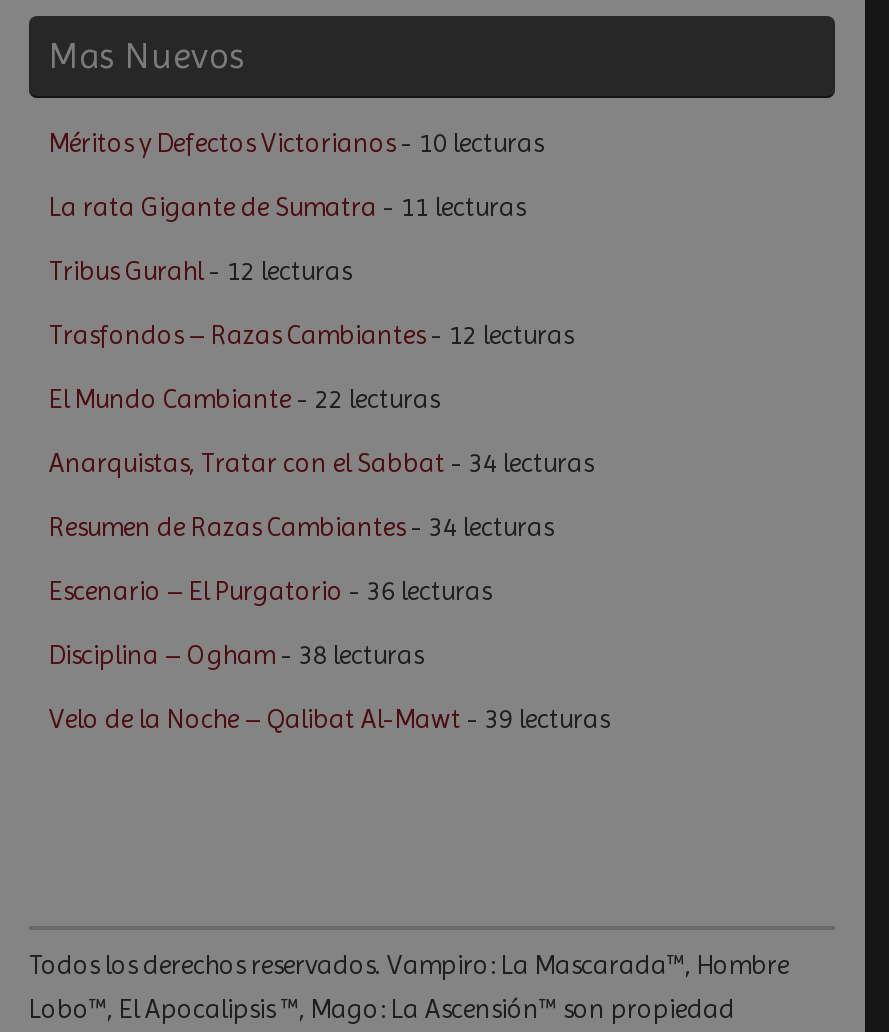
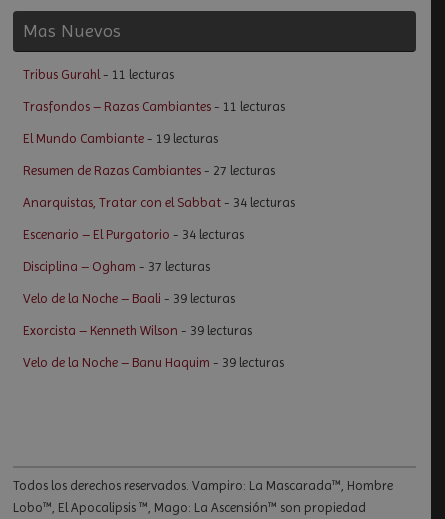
- Méritos y Defectos Victorianos - 10 lecturas
- La rata Gigante de Sumatra - 11 lecturas
- Tribus Gurahl - 12 lecturas
- Trasfondos – Razas Cambiantes - 12 lecturas
- El Mundo Cambiante - 22 lecturas
+ Tribus Gurahl - 11 lecturas
+ Trasfondos – Razas Cambiantes - 11 lecturas
+ El Mundo Cambiante - 19 lecturas
+ Resumen de Razas Cambiantes - 27 lecturas

moved up: Anarquistas, Tratar con el Sabbat - 34 lecturas

- Resumen de Razas Cambiantes - 34 lecturas
- Escenario – El Purgatorio - 36 lecturas
- Disciplina – Ogham - 38 lecturas
- Velo de la Noche – Qalibat Al-Mawt - 39 lecturas
+ Escenario – El Purgatorio - 34 lecturas
+ Disciplina – Ogham - 37 lecturas
+ Velo de la Noche – Baali - 39 lecturas
+ Exorcista – Kenneth Wilson - 39 lecturas
+ Velo de la Noche – Banu Haquim - 39 lecturas
